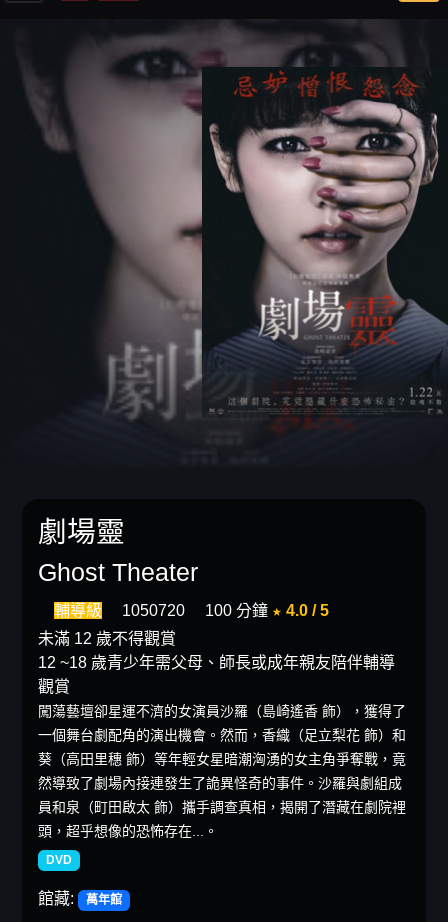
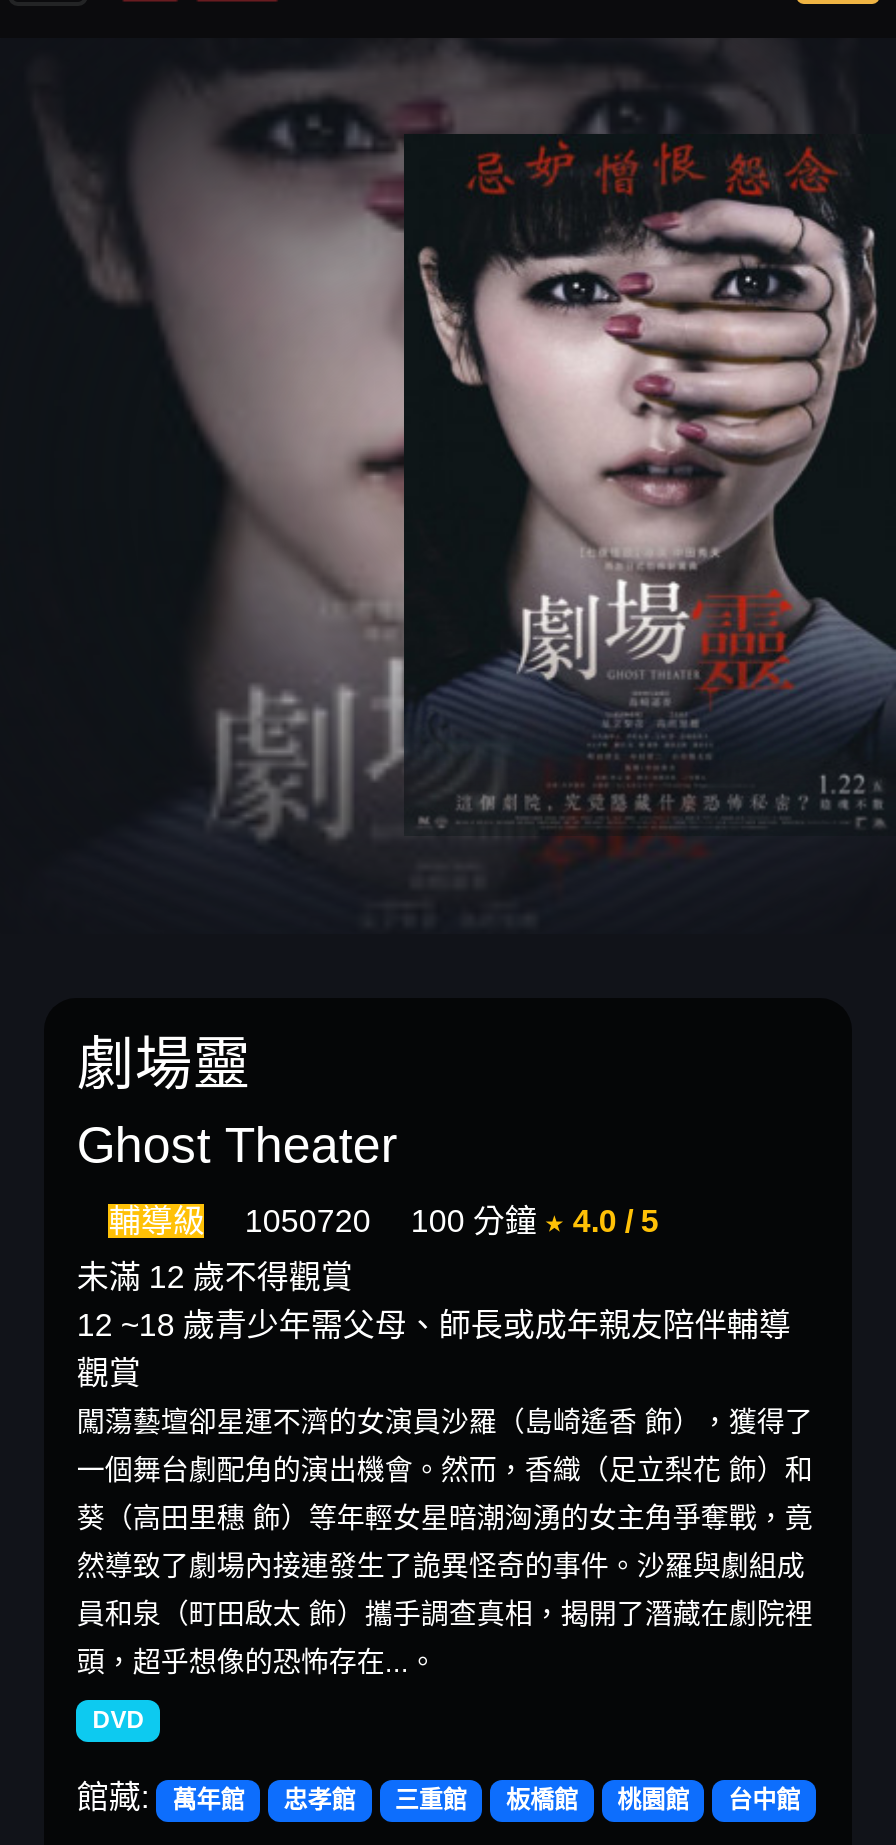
+ 忠孝館
+ 三重館
+ 板橋館
+ 桃園館
+ 台中館
